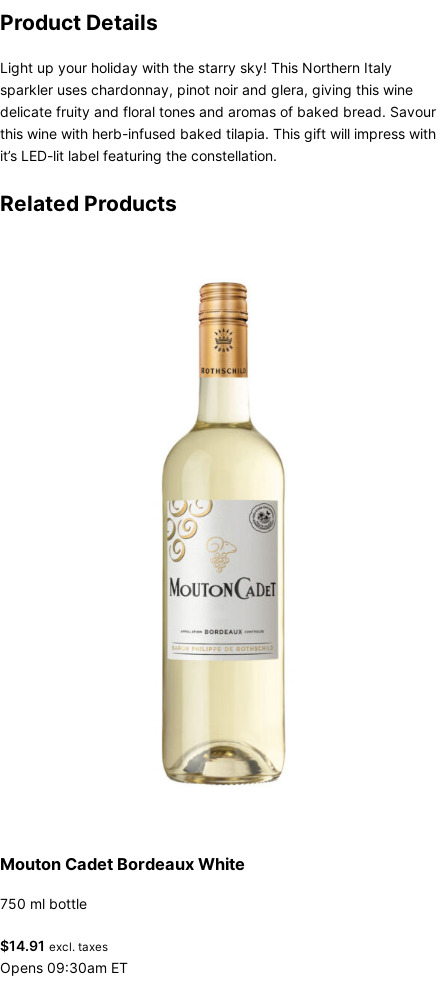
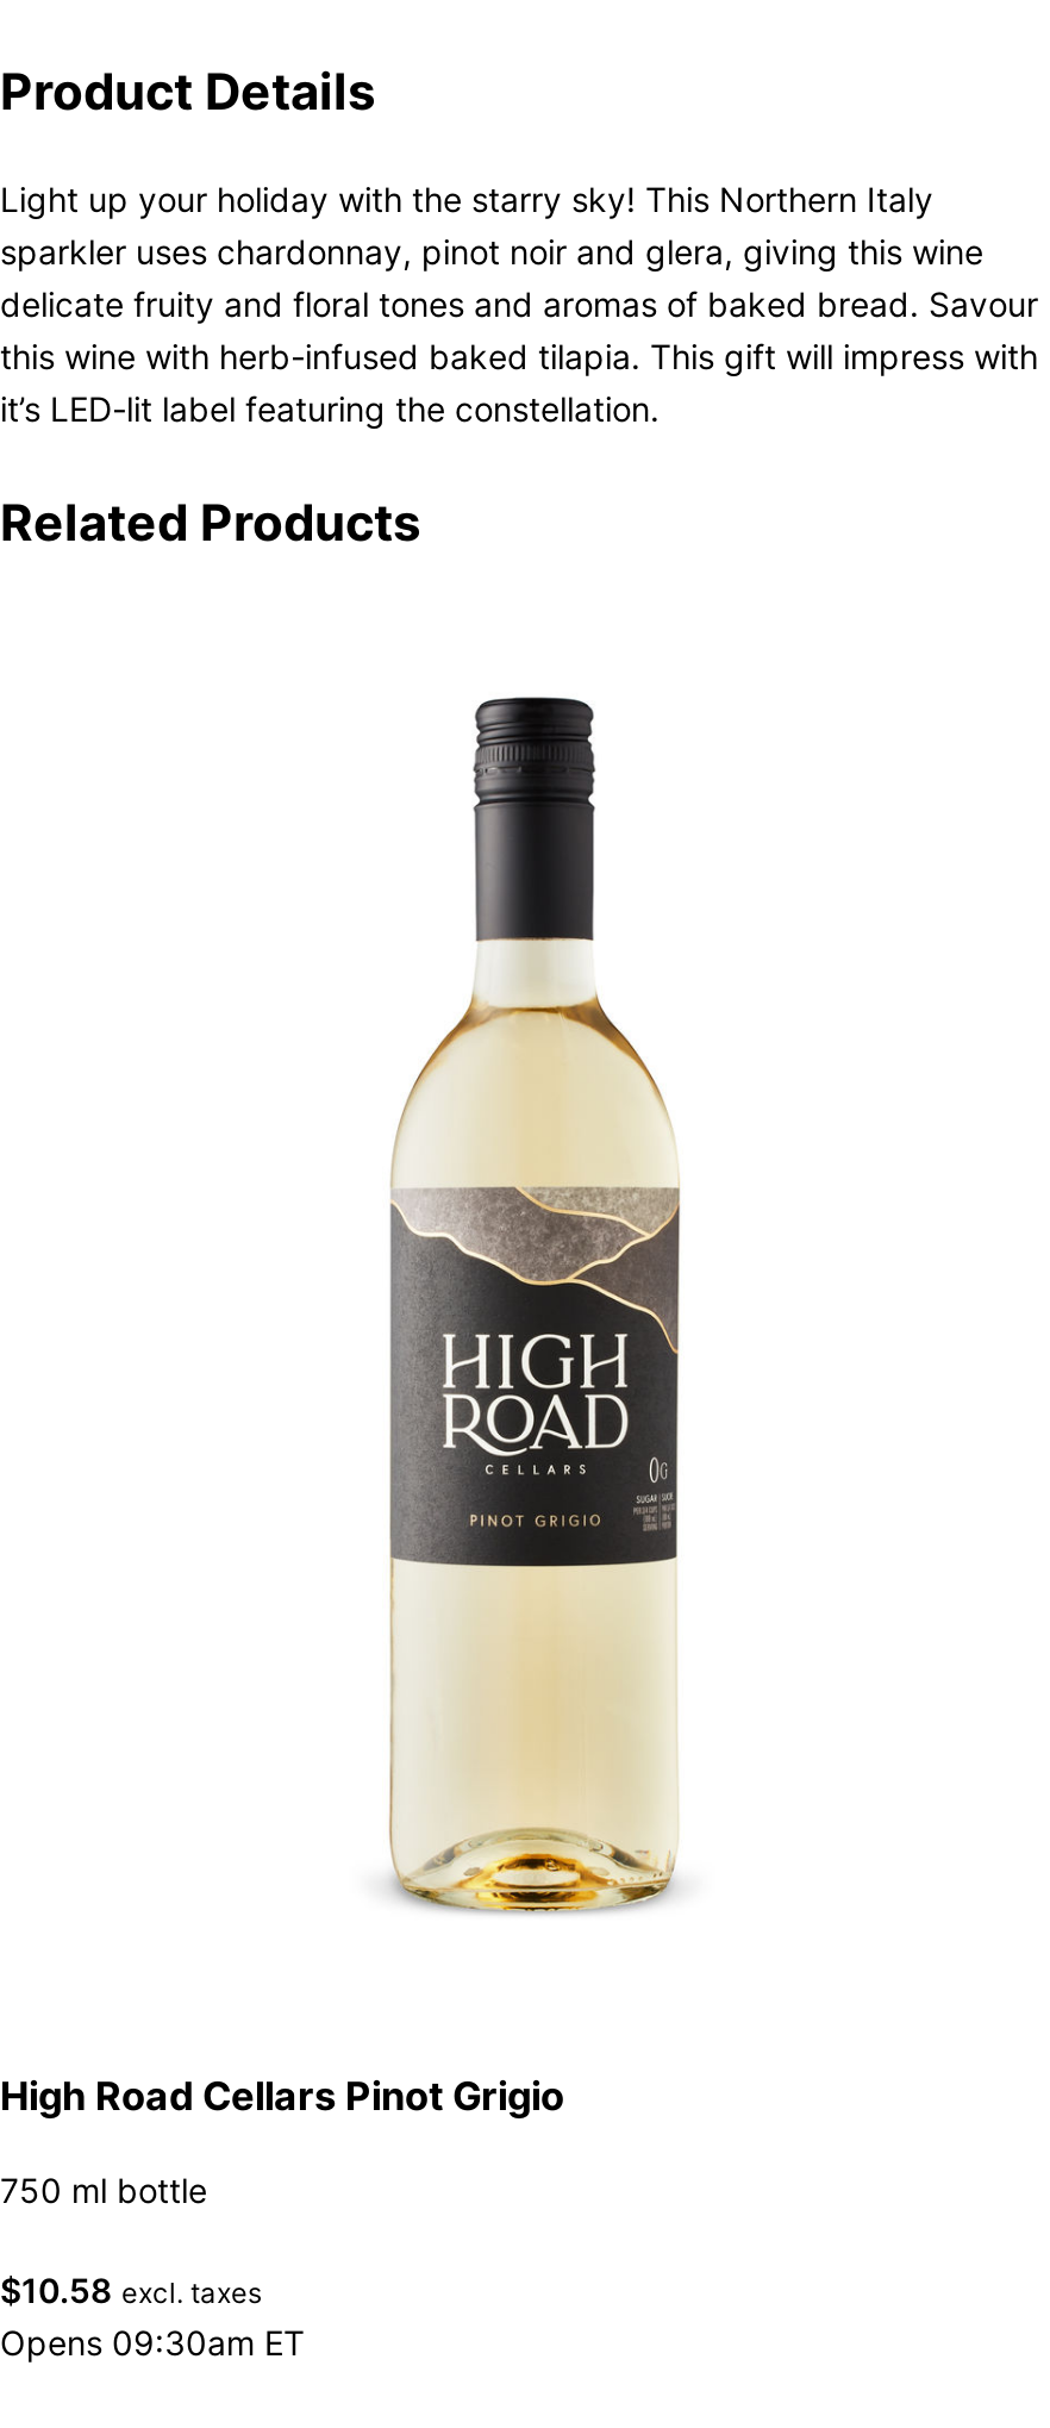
- [image]
+ [image]

- Mouton Cadet Bordeaux White
+ High Road Cellars Pinot Grigio

- $14.91 excl. taxes
+ $10.58 excl. taxes
